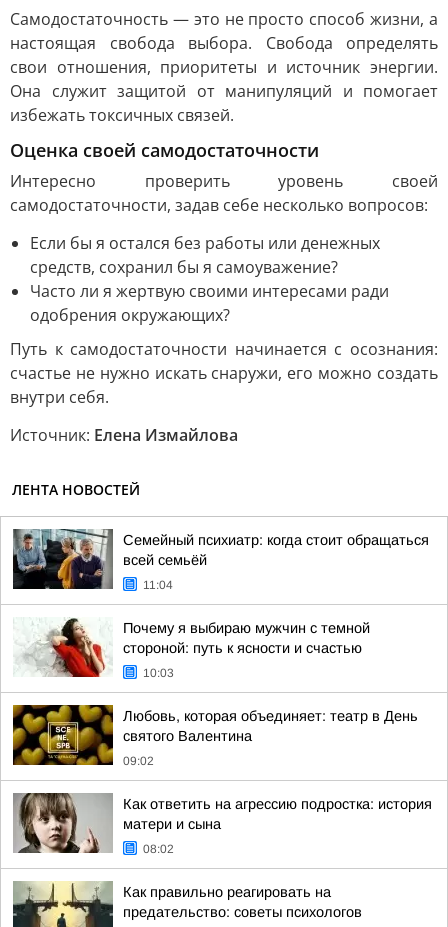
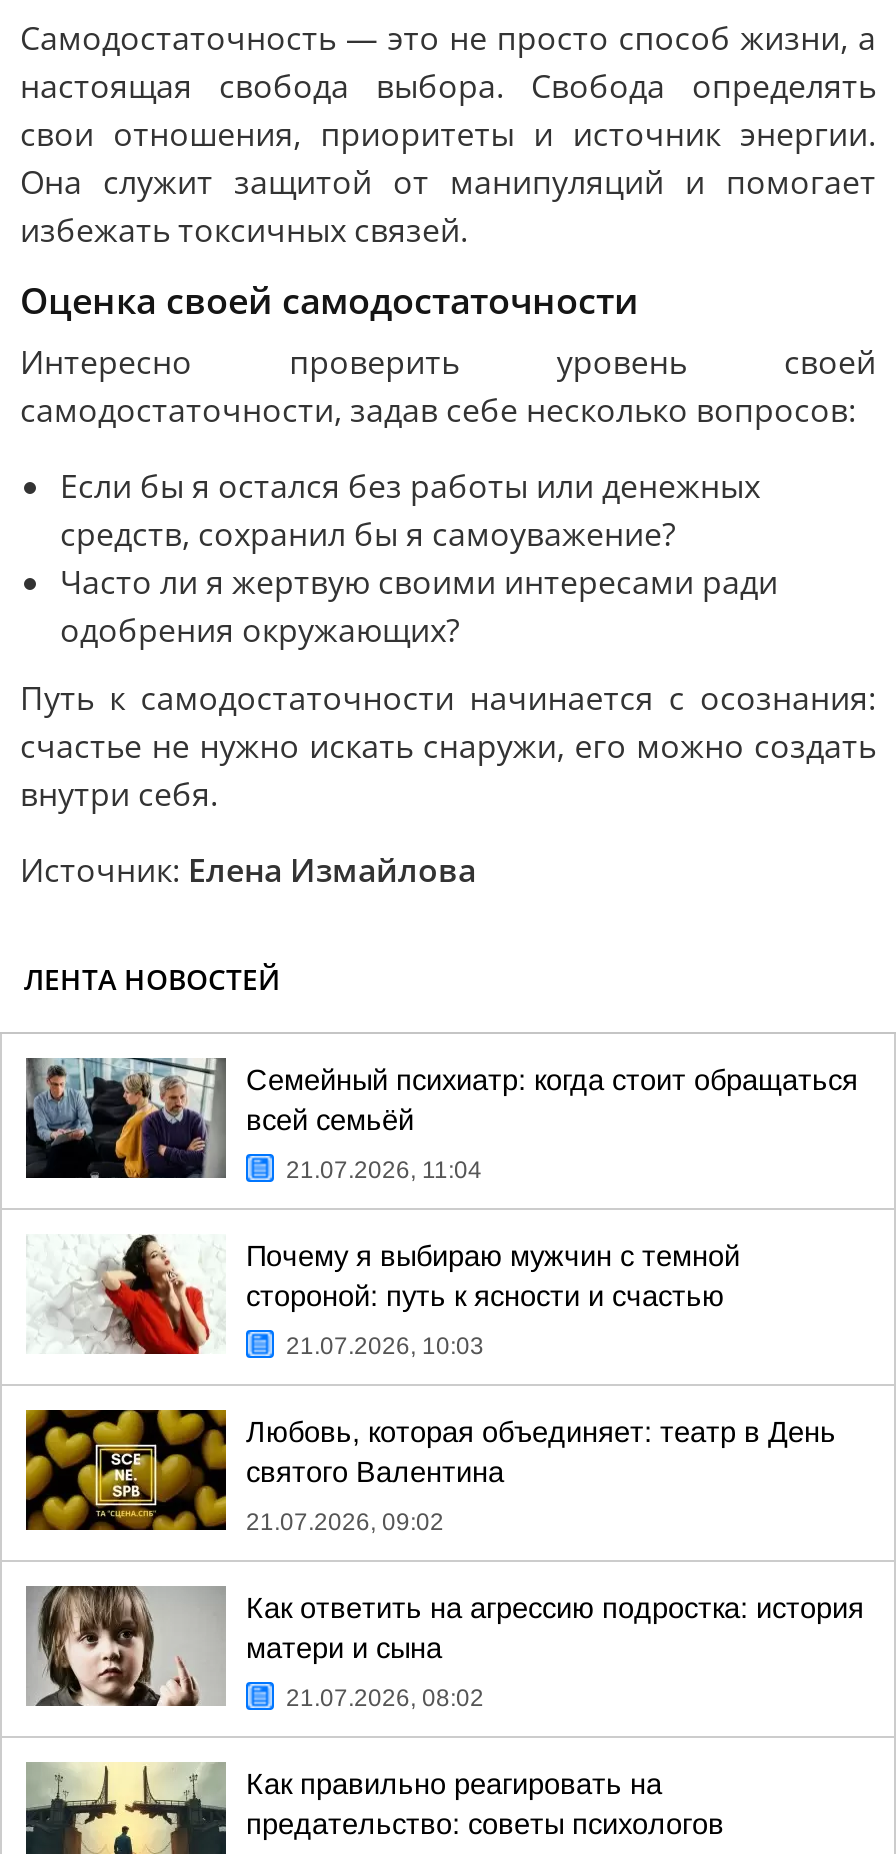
- 11:04
+ 21.07.2026, 11:04

- 10:03
+ 21.07.2026, 10:03

- 09:02
+ 21.07.2026, 09:02

- 08:02
+ 21.07.2026, 08:02
